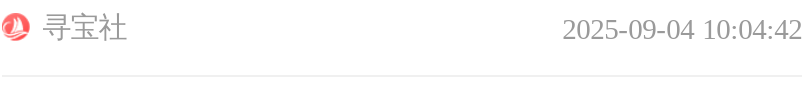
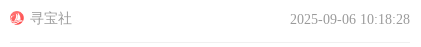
- 2025-09-04 10:04:42
+ 2025-09-06 10:18:28
